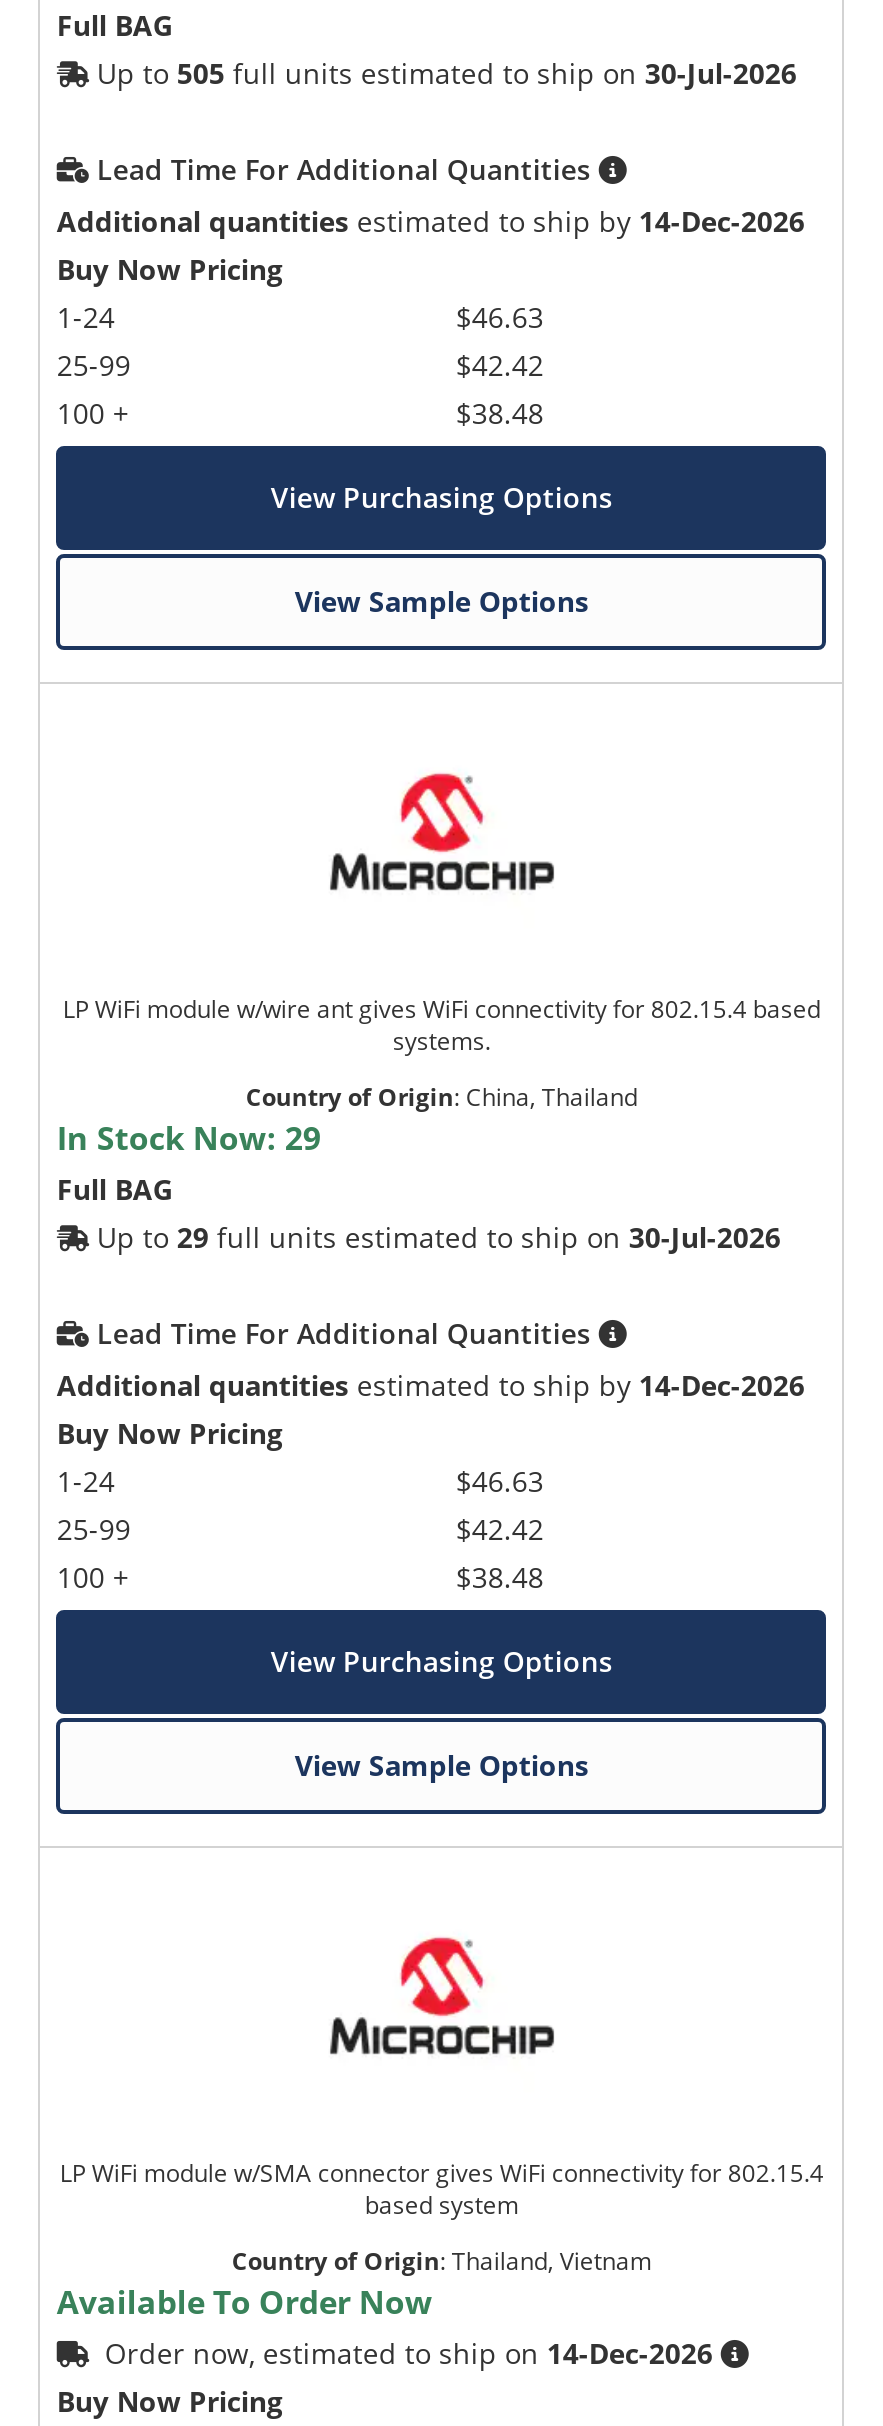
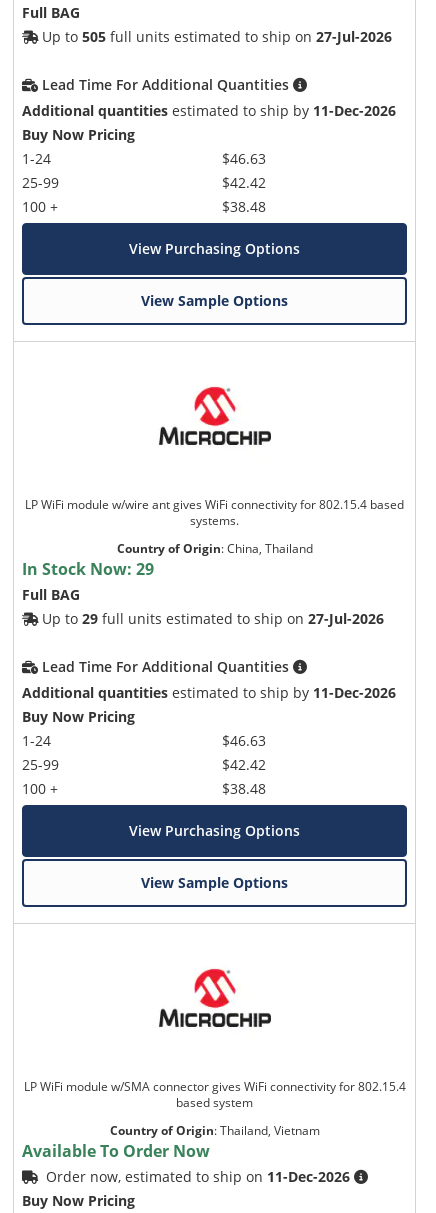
- Up to 505 full units estimated to ship on 30-Jul-2026
+ Up to 505 full units estimated to ship on 27-Jul-2026

- Additional quantities estimated to ship by 14-Dec-2026
+ Additional quantities estimated to ship by 11-Dec-2026

- Up to 29 full units estimated to ship on 30-Jul-2026
+ Up to 29 full units estimated to ship on 27-Jul-2026

- Additional quantities estimated to ship by 14-Dec-2026
+ Additional quantities estimated to ship by 11-Dec-2026

- Order now, estimated to ship on 14-Dec-2026
+ Order now, estimated to ship on 11-Dec-2026
